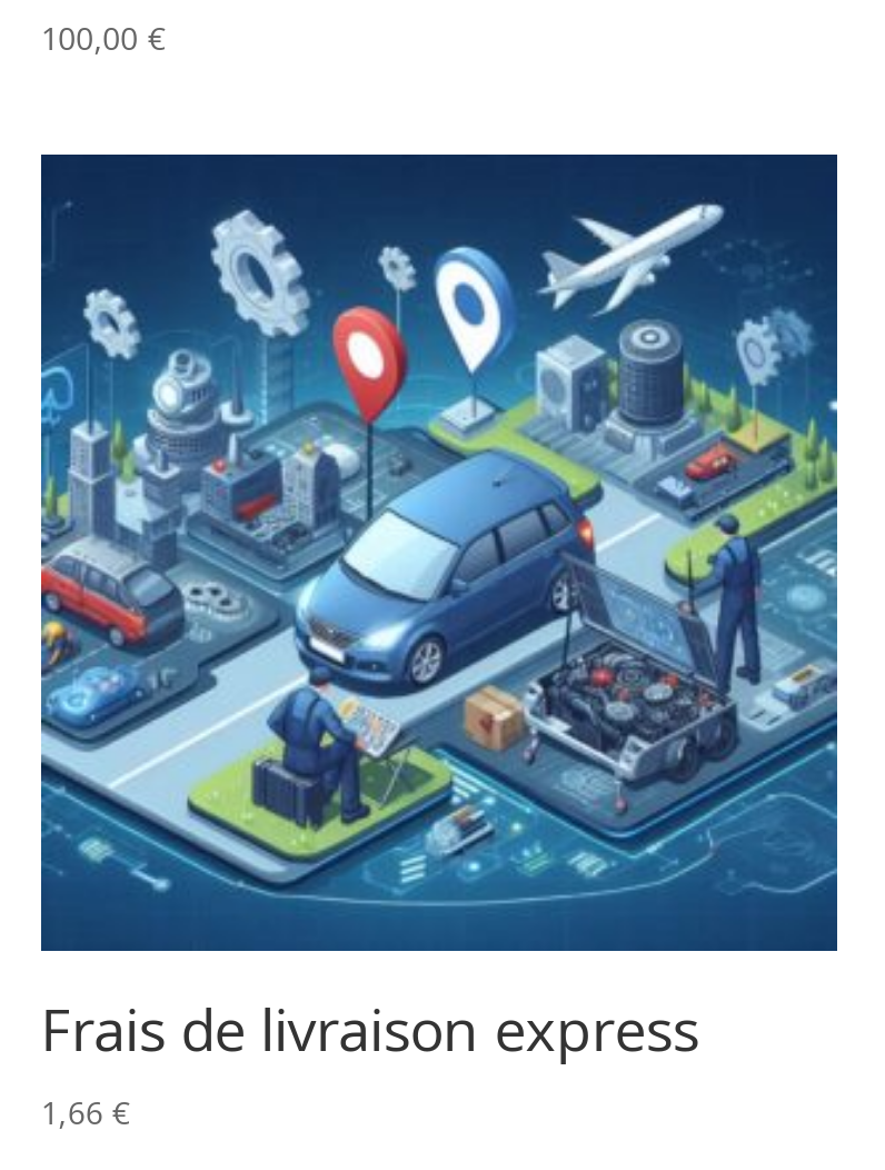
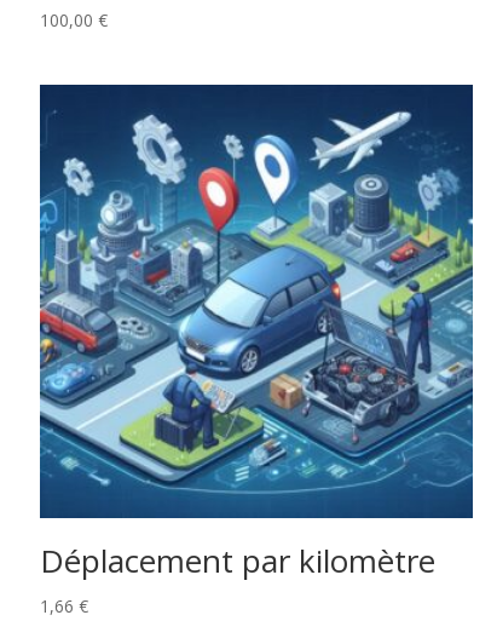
- Frais de livraison express
+ Déplacement par kilomètre
